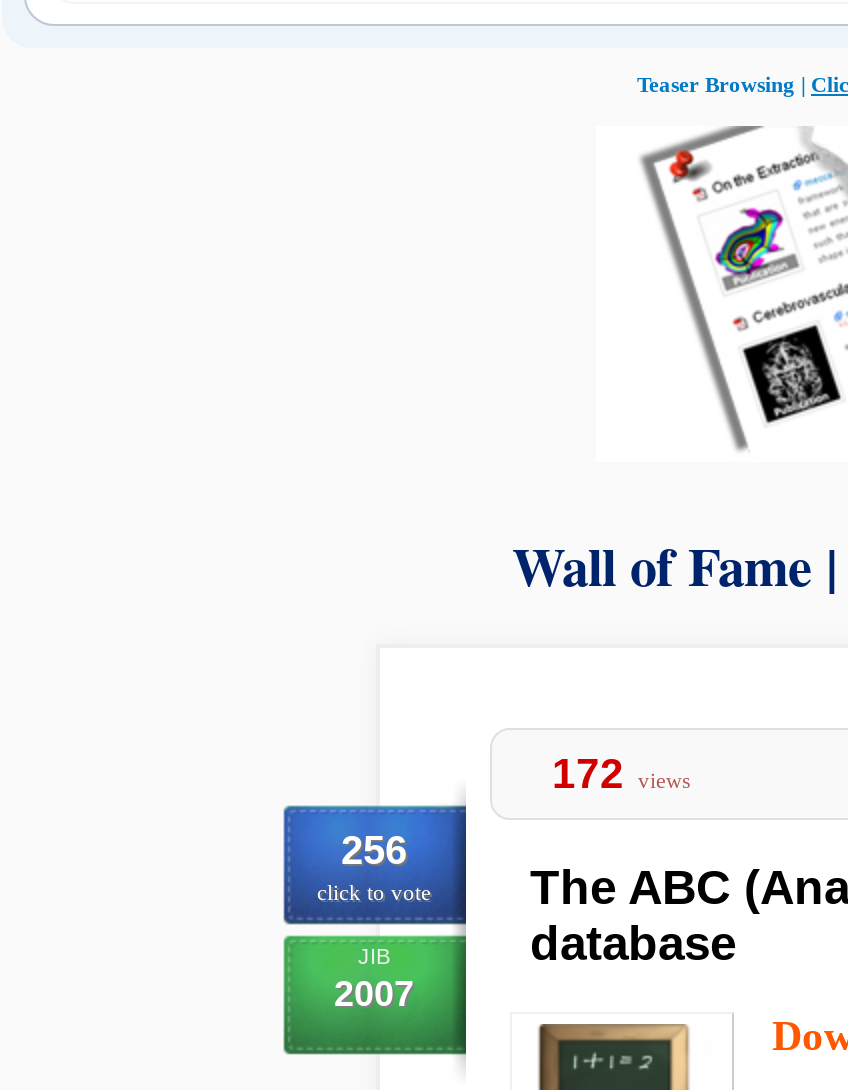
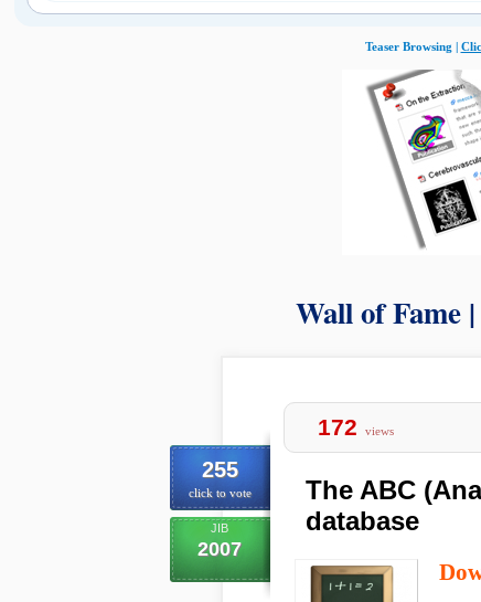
- 256
+ 255
